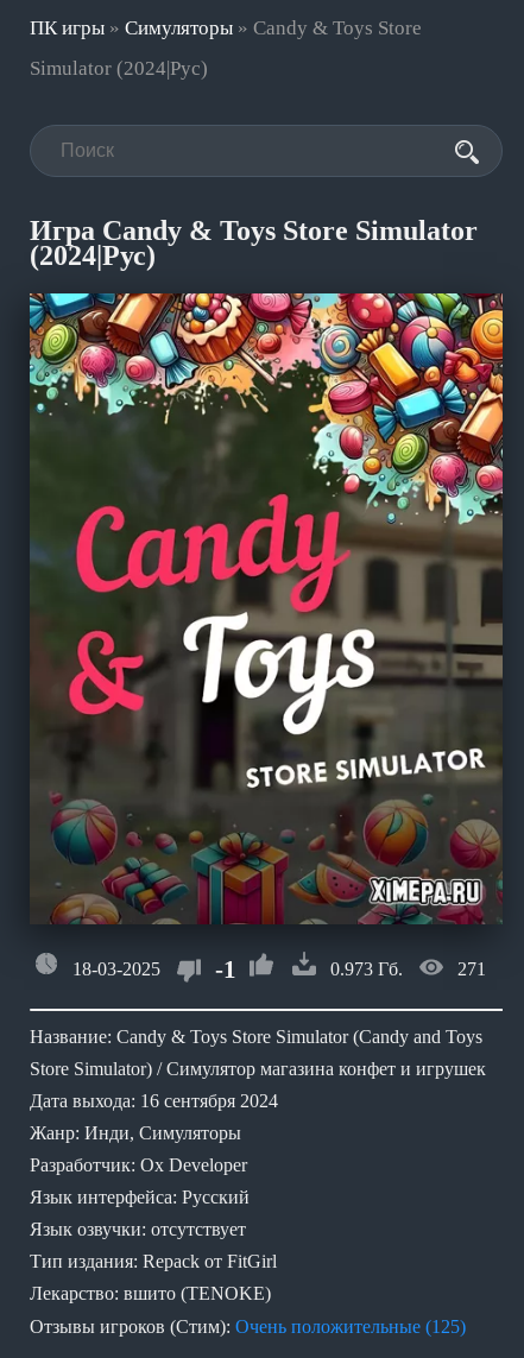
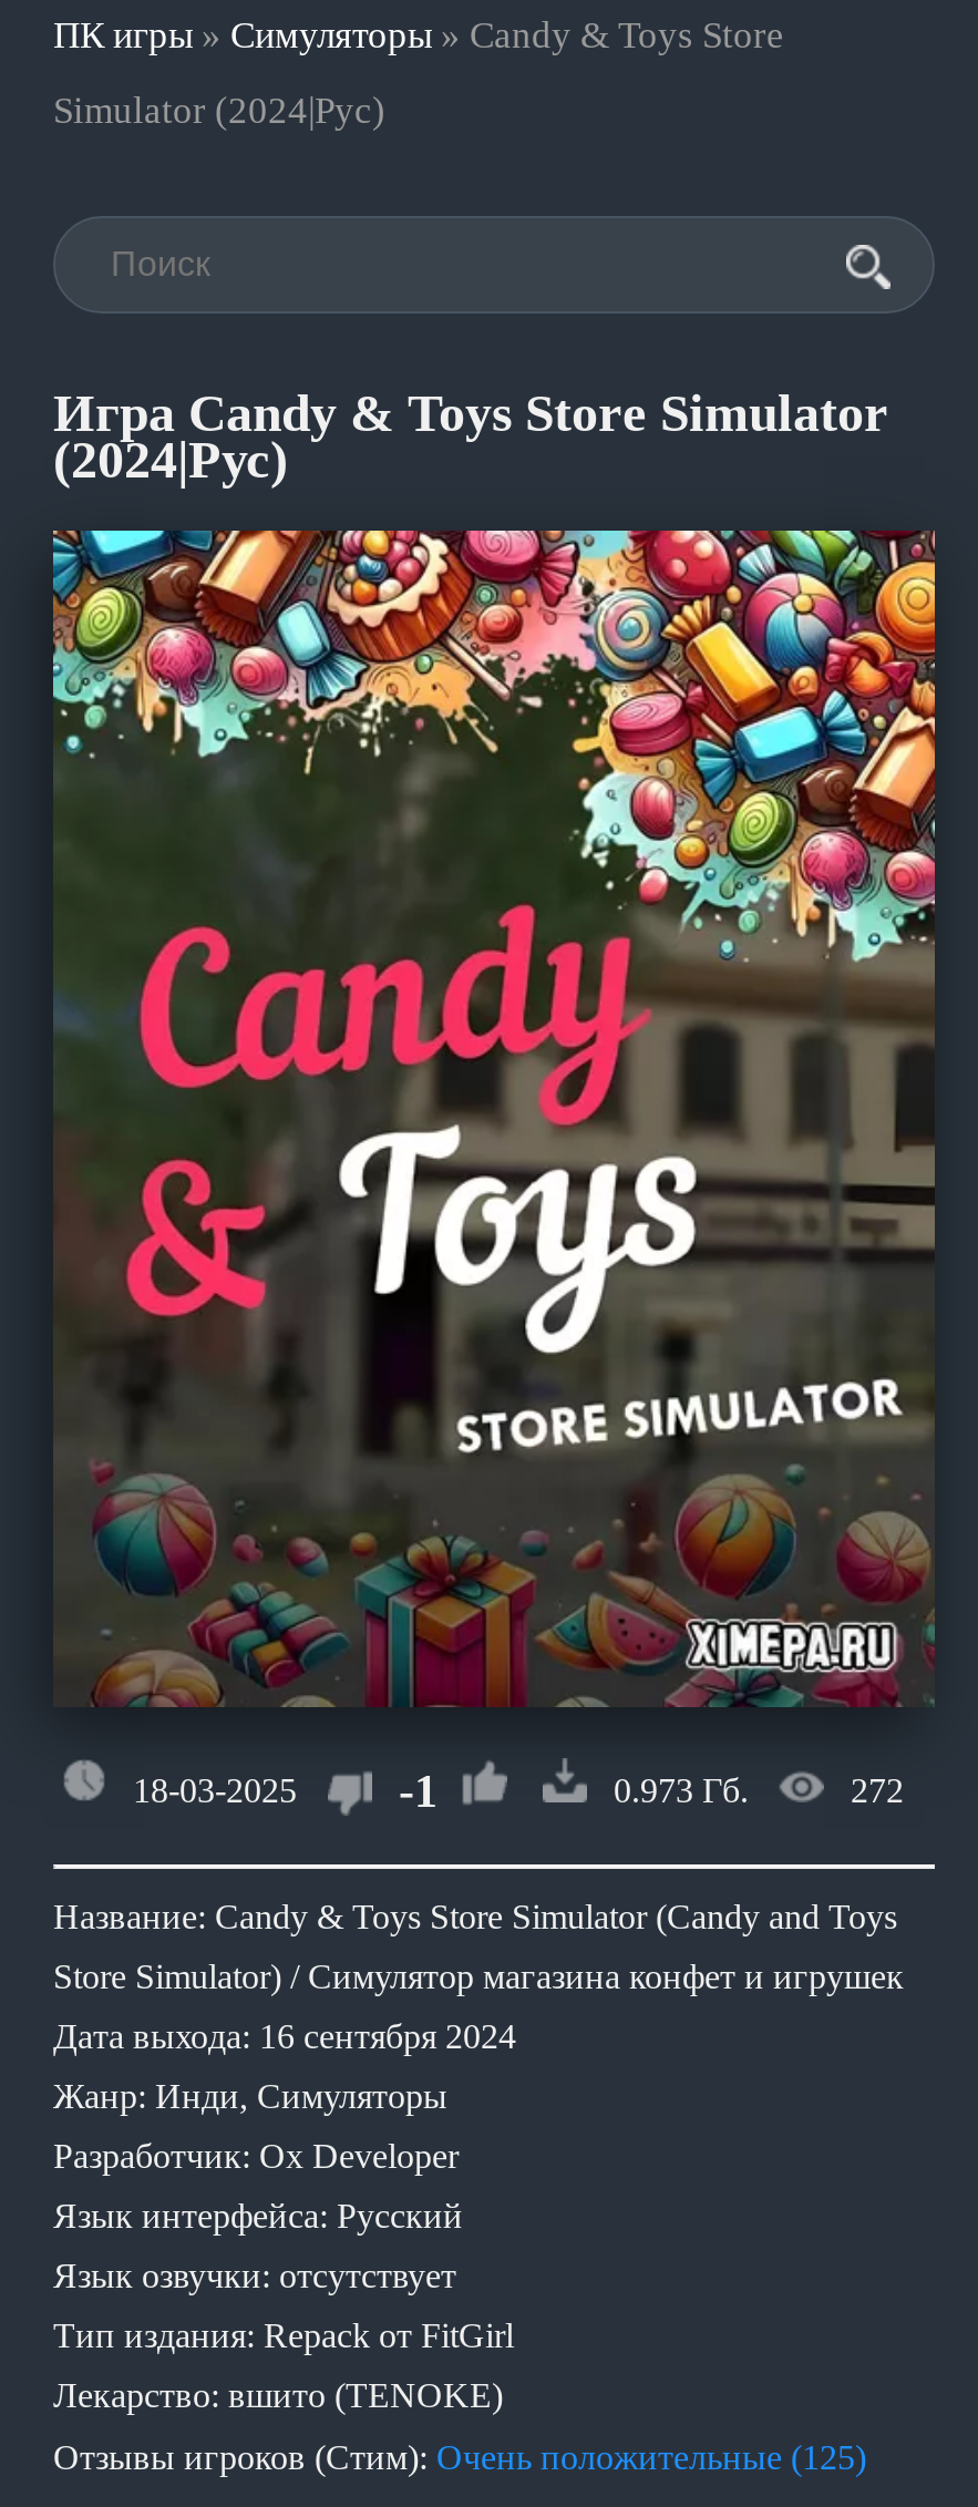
- 271
+ 272
